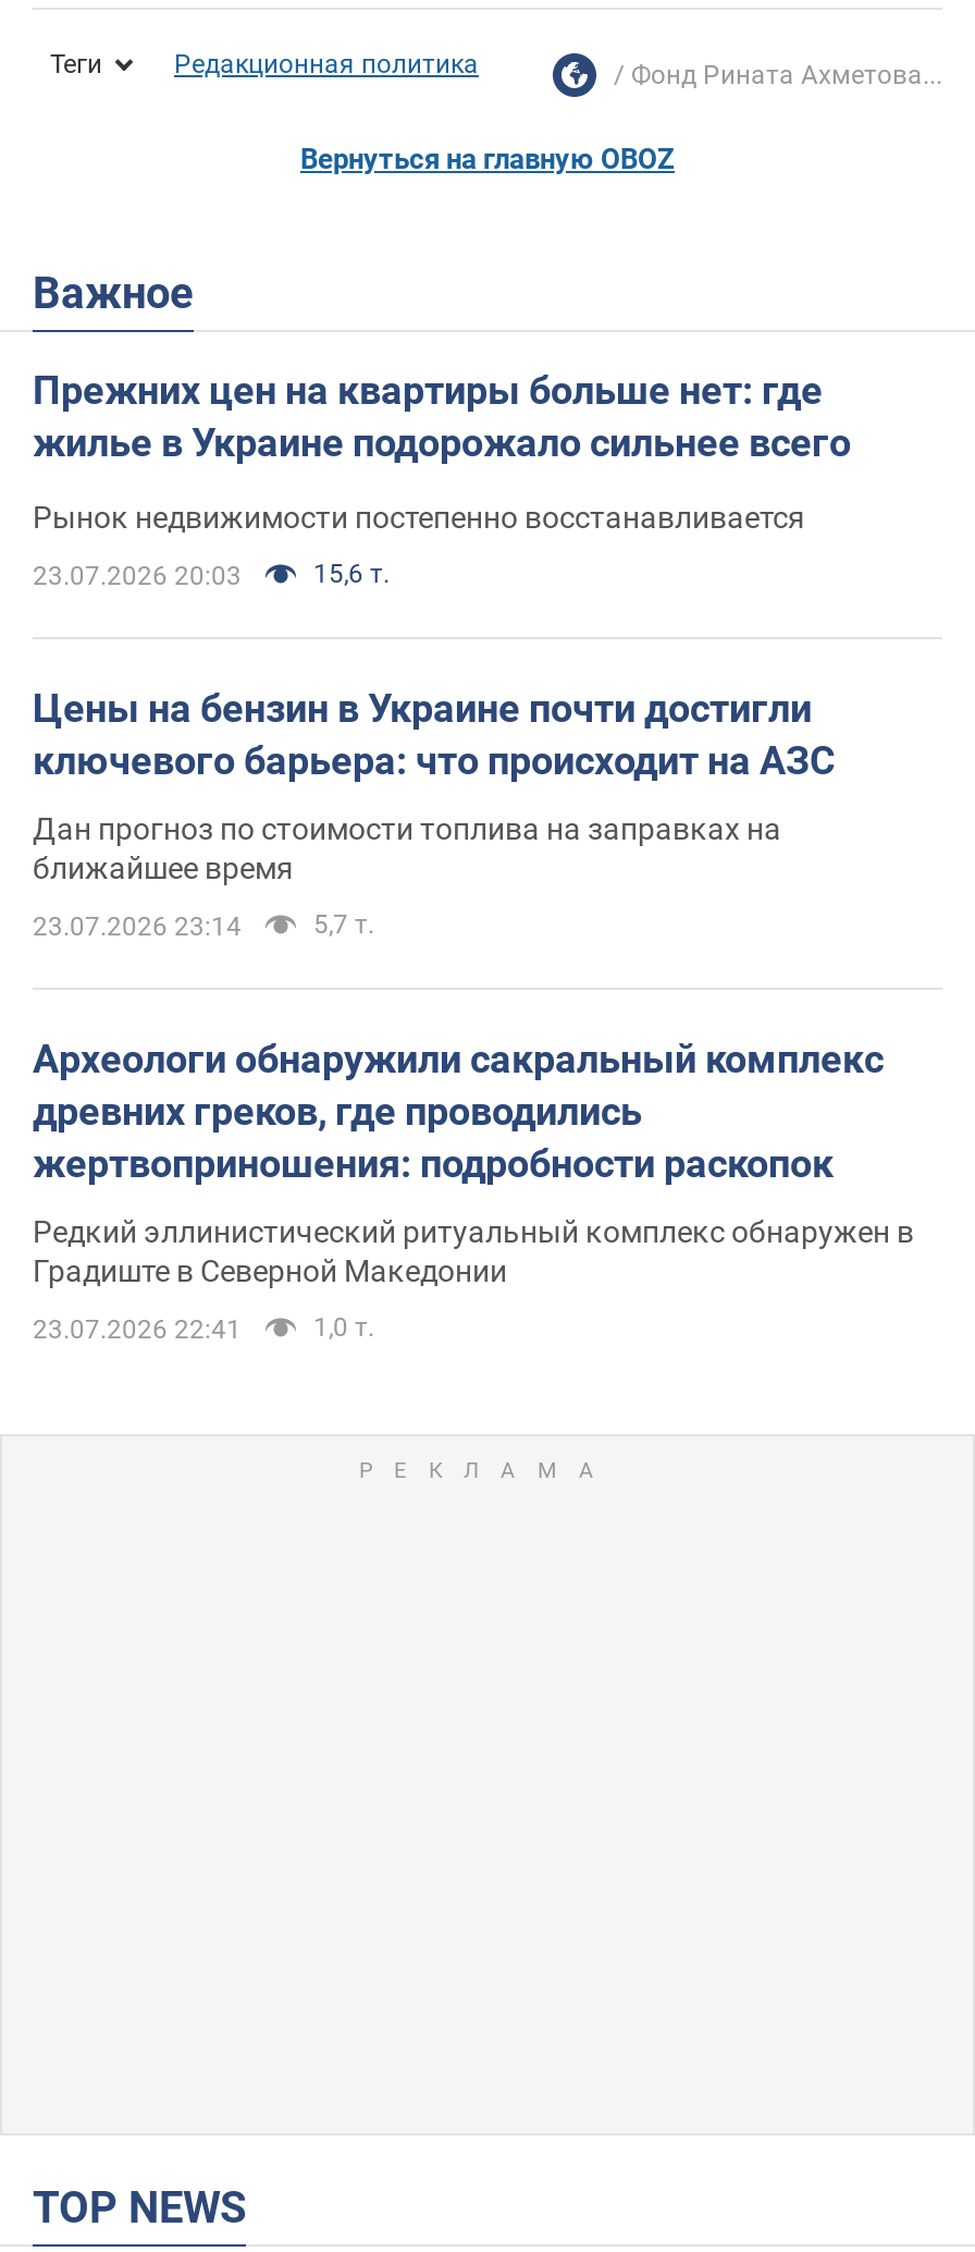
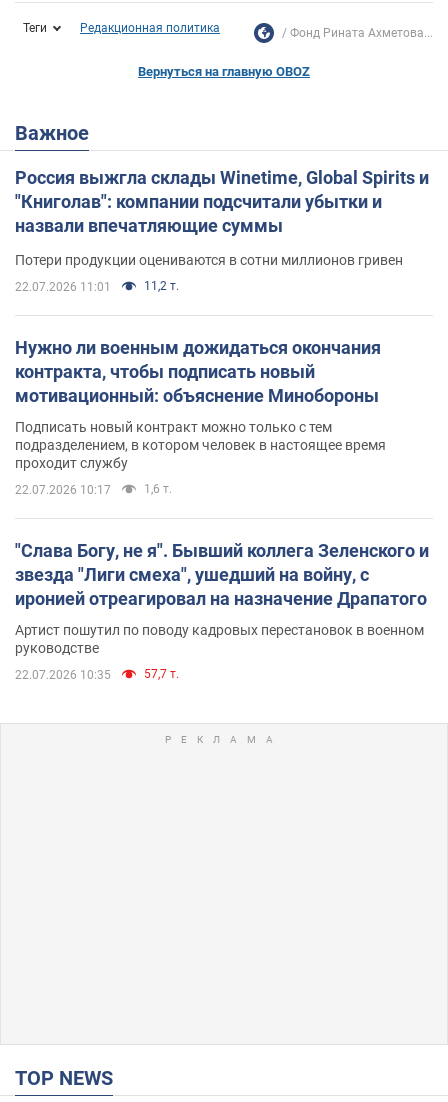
- Прежних цен на квартиры больше нет: где
- жилье в Украине подорожало сильнее всего
+ Россия выжгла склады Winetime, Global Spirits и
+ "Книголав": компании подсчитали убытки и
+ назвали впечатляющие суммы

- Рынок недвижимости постепенно восстанавливается
+ Потери продукции оцениваются в сотни миллионов гривен

- 23.07.2026 20:03
- 15,6 т.
+ 22.07.2026 11:01
+ 11,2 т.

- Цены на бензин в Украине почти достигли
- ключевого барьера: что происходит на АЗС
+ Нужно ли военным дожидаться окончания
+ контракта, чтобы подписать новый
+ мотивационный: объяснение Минобороны

- Дан прогноз по стоимости топлива на заправках на
- ближайшее время
+ Подписать новый контракт можно только с тем
+ подразделением, в котором человек в настоящее время
+ проходит службу

- 23.07.2026 23:14
- 5,7 т.
+ 22.07.2026 10:17
+ 1,6 т.

- Археологи обнаружили сакральный комплекс
- древних греков, где проводились
- жертвоприношения: подробности раскопок
+ "Слава Богу, не я". Бывший коллега Зеленского и
+ звезда "Лиги смеха", ушедший на войну, с
+ иронией отреагировал на назначение Драпатого

- Редкий эллинистический ритуальный комплекс обнаружен в
- Градиште в Северной Македонии
+ Артист пошутил по поводу кадровых перестановок в военном
+ руководстве

- 23.07.2026 22:41
- 1,0 т.
+ 22.07.2026 10:35
+ 57,7 т.
